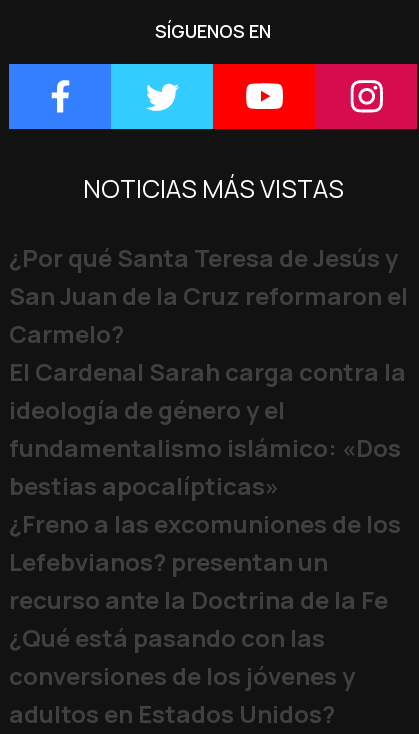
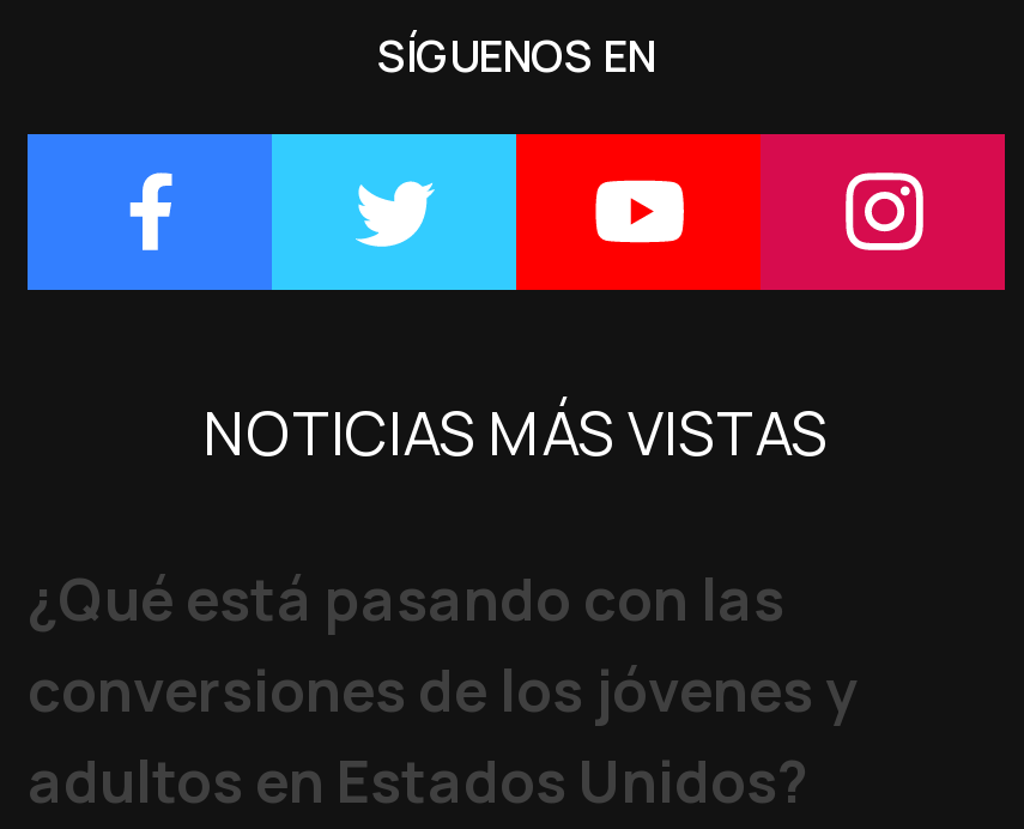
- ¿Por qué Santa Teresa de Jesús y
- San Juan de la Cruz reformaron el
- Carmelo?
- El Cardenal Sarah carga contra la
- ideología de género y el
- fundamentalismo islámico: «Dos
- bestias apocalípticas»
- ¿Freno a las excomuniones de los
- Lefebvianos? presentan un
- recurso ante la Doctrina de la Fe
